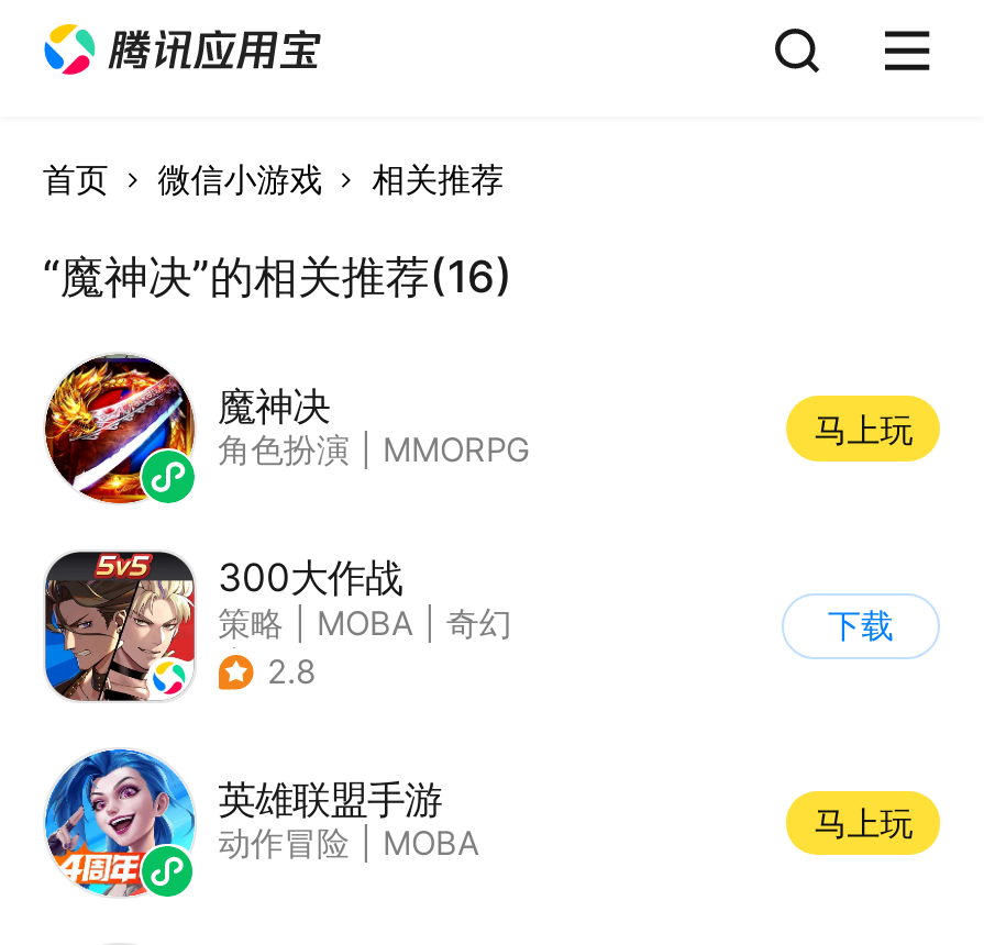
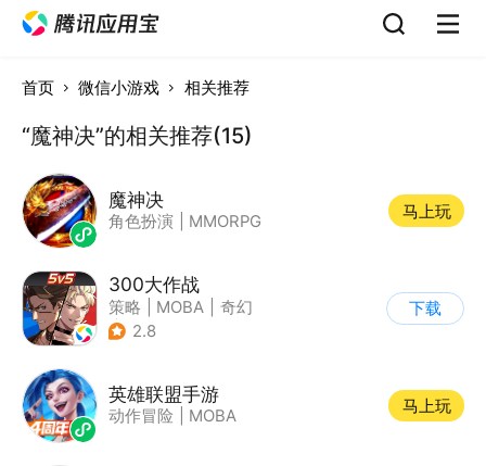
- “魔神决”的相关推荐(16)
+ “魔神决”的相关推荐(15)
